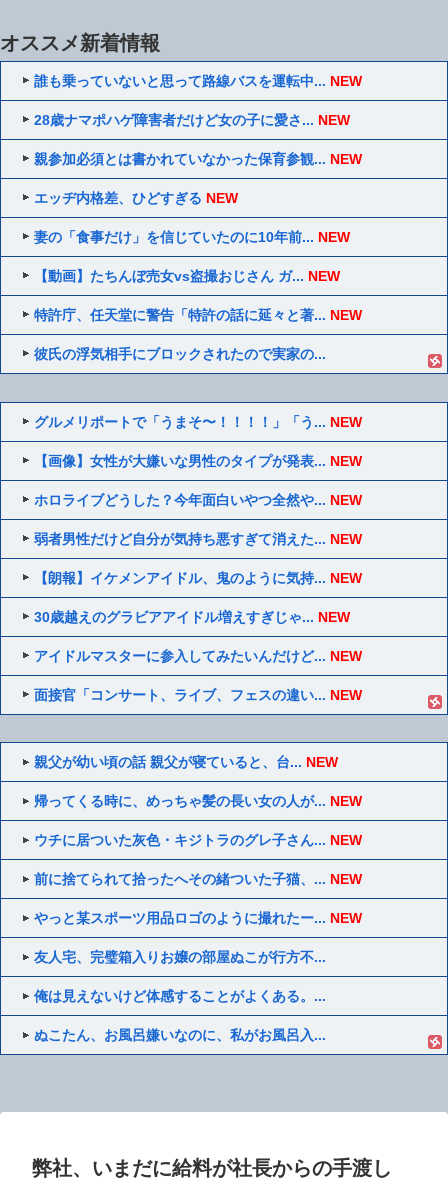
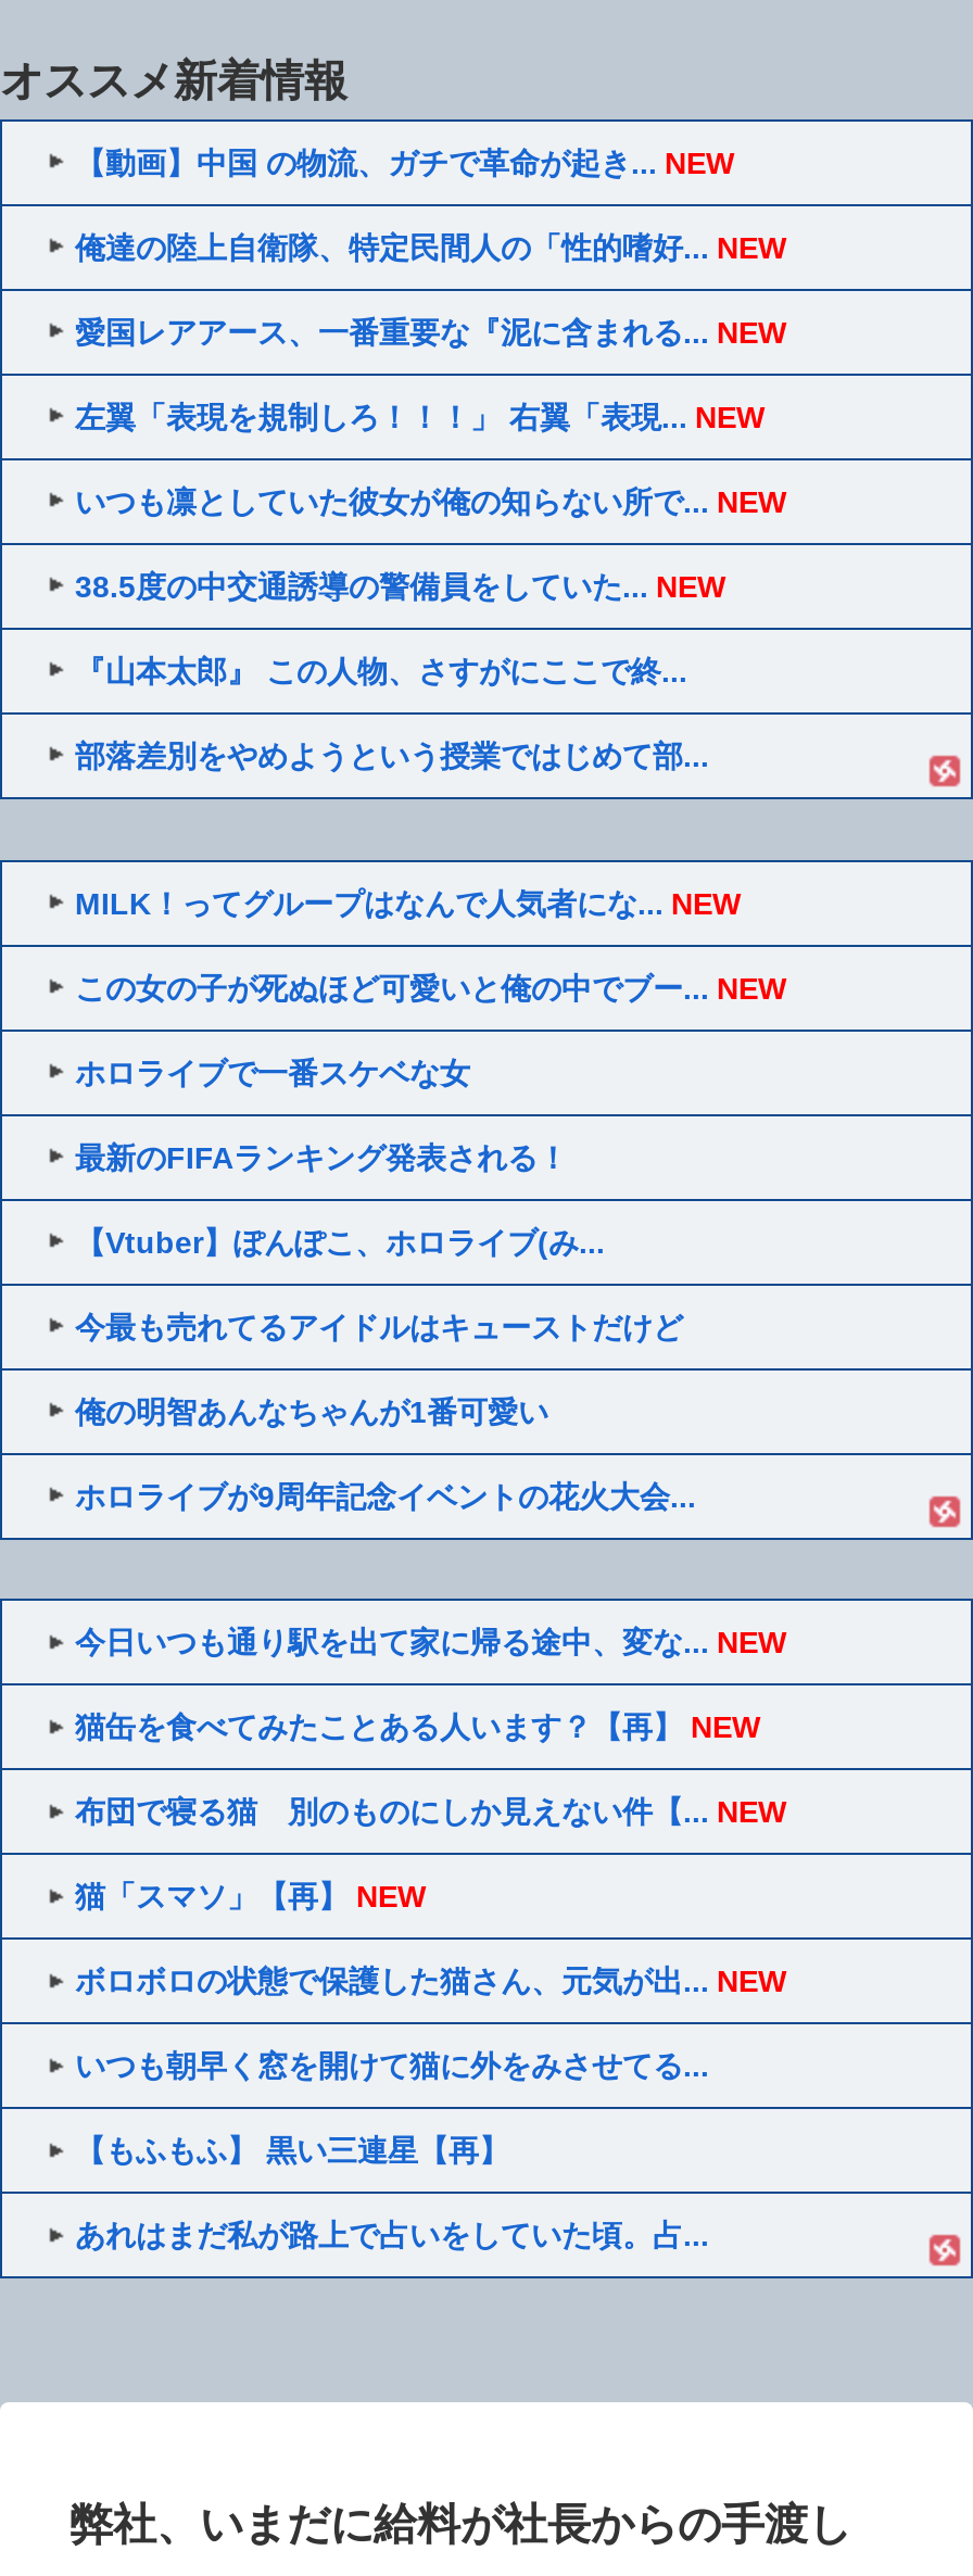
- 誰も乗っていないと思って路線バスを運転中... NEW
+ 【動画】中国 の物流、ガチで革命が起き... NEW

- 28歳ナマポハゲ障害者だけど女の子に愛さ... NEW
+ 俺達の陸上自衛隊、特定民間人の「性的嗜好... NEW

- 親参加必須とは書かれていなかった保育参観... NEW
+ 愛国レアアース、一番重要な『泥に含まれる... NEW

- エッヂ内格差、ひどすぎる NEW
+ 左翼「表現を規制しろ！！！」 右翼「表現... NEW

- 妻の「食事だけ」を信じていたのに10年前... NEW
+ いつも凛としていた彼女が俺の知らない所で... NEW

- 【動画】たちんぼ売女vs盗撮おじさん ガ... NEW
+ 38.5度の中交通誘導の警備員をしていた... NEW

- 特許庁、任天堂に警告「特許の話に延々と著... NEW
+ 『山本太郎』 この人物、さすがにここで終...

- 彼氏の浮気相手にブロックされたので実家の...
+ 部落差別をやめようという授業ではじめて部...

- グルメリポートで「うまそ〜！！！！」「う... NEW
+ MILK！ってグループはなんで人気者にな... NEW

- 【画像】女性が大嫌いな男性のタイプが発表... NEW
+ この女の子が死ぬほど可愛いと俺の中でブー... NEW

- ホロライブどうした？今年面白いやつ全然や... NEW
+ ホロライブで一番スケベな女

- 弱者男性だけど自分が気持ち悪すぎて消えた... NEW
+ 最新のFIFAランキング発表される！

- 【朗報】イケメンアイドル、鬼のように気持... NEW
+ 【Vtuber】ぽんぽこ、ホロライブ(み...

- 30歳越えのグラビアアイドル増えすぎじゃ... NEW
+ 今最も売れてるアイドルはキューストだけど

- アイドルマスターに参入してみたいんだけど... NEW
+ 俺の明智あんなちゃんが1番可愛い

- 面接官「コンサート、ライブ、フェスの違い... NEW
+ ホロライブが9周年記念イベントの花火大会...

- 親父が幼い頃の話 親父が寝ていると、台... NEW
+ 今日いつも通り駅を出て家に帰る途中、変な... NEW

- 帰ってくる時に、めっちゃ髪の長い女の人が... NEW
+ 猫缶を食べてみたことある人います？【再】 NEW

- ウチに居ついた灰色・キジトラのグレ子さん... NEW
+ 布団で寝る猫 別のものにしか見えない件【... NEW

- 前に捨てられて拾ったへその緒ついた子猫、... NEW
+ 猫「スマソ」【再】 NEW

- やっと某スポーツ用品ロゴのように撮れたー... NEW
+ ボロボロの状態で保護した猫さん、元気が出... NEW

- 友人宅、完璧箱入りお嬢の部屋ぬこが行方不...
+ いつも朝早く窓を開けて猫に外をみさせてる...

- 俺は見えないけど体感することがよくある。...
+ 【もふもふ】 黒い三連星【再】

- ぬこたん、お風呂嫌いなのに、私がお風呂入...
+ あれはまだ私が路上で占いをしていた頃。占...
